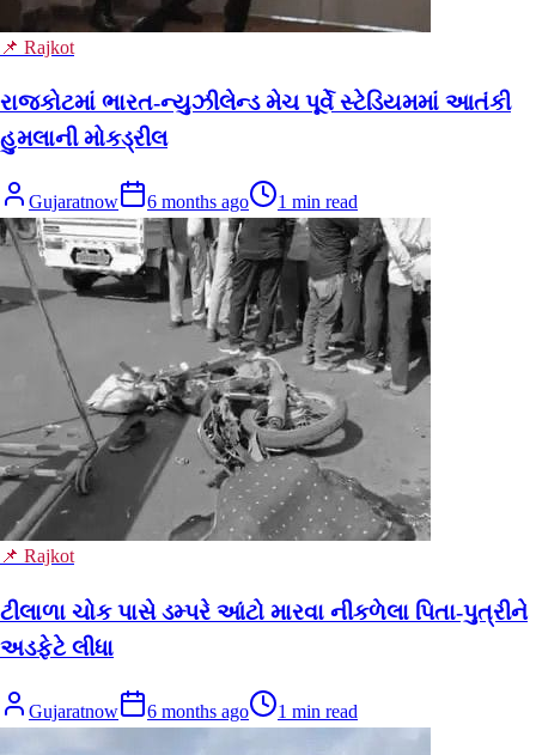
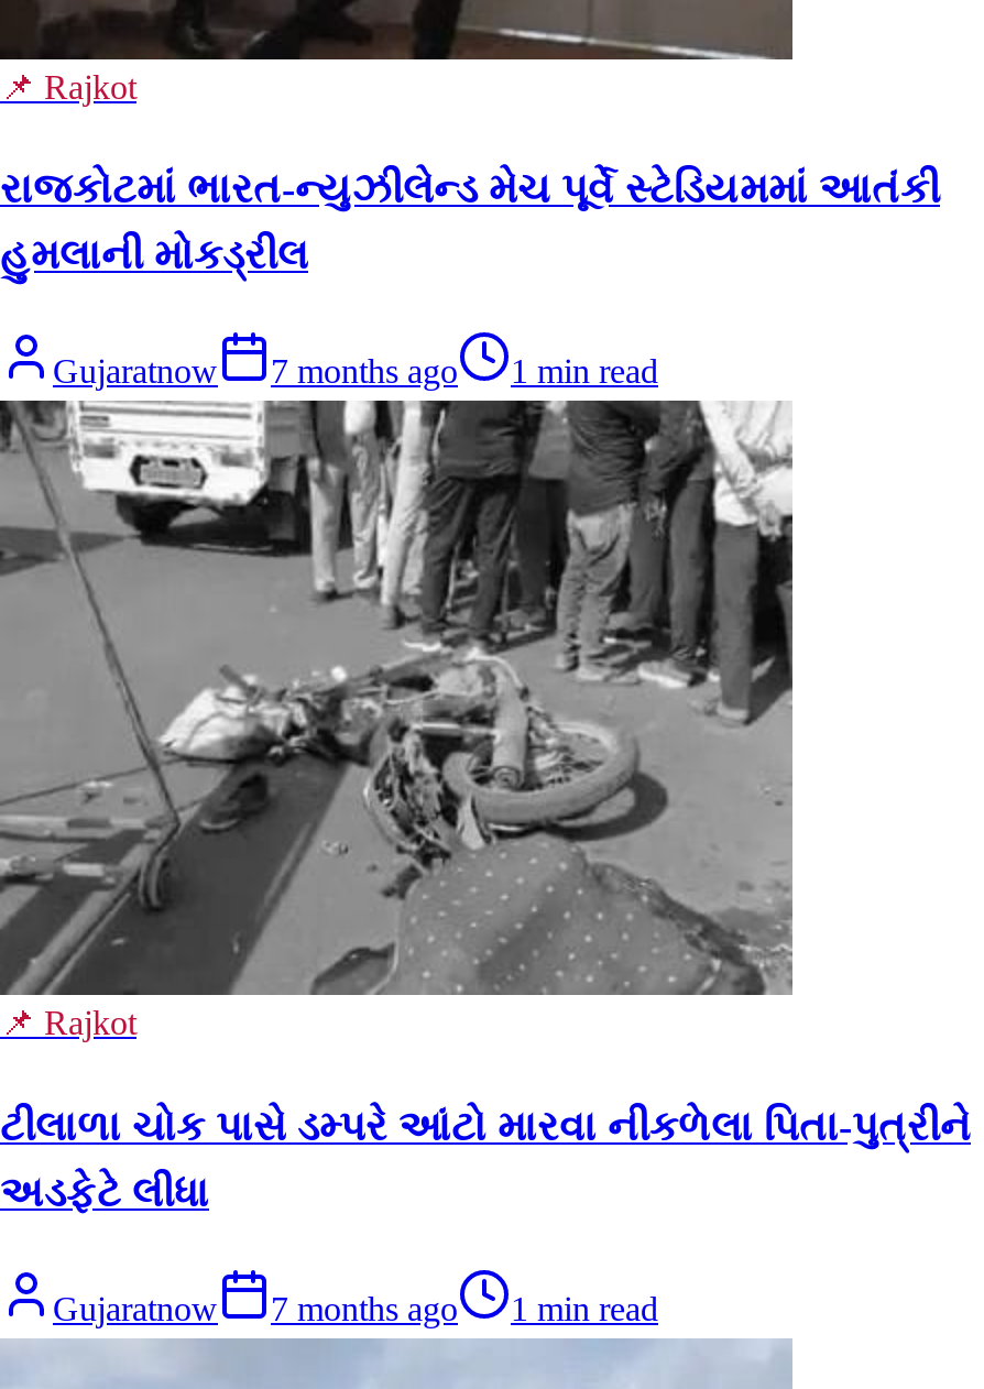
- Gujaratnow 6 months ago 1 min read
+ Gujaratnow 7 months ago 1 min read

- Gujaratnow 6 months ago 1 min read
+ Gujaratnow 7 months ago 1 min read
